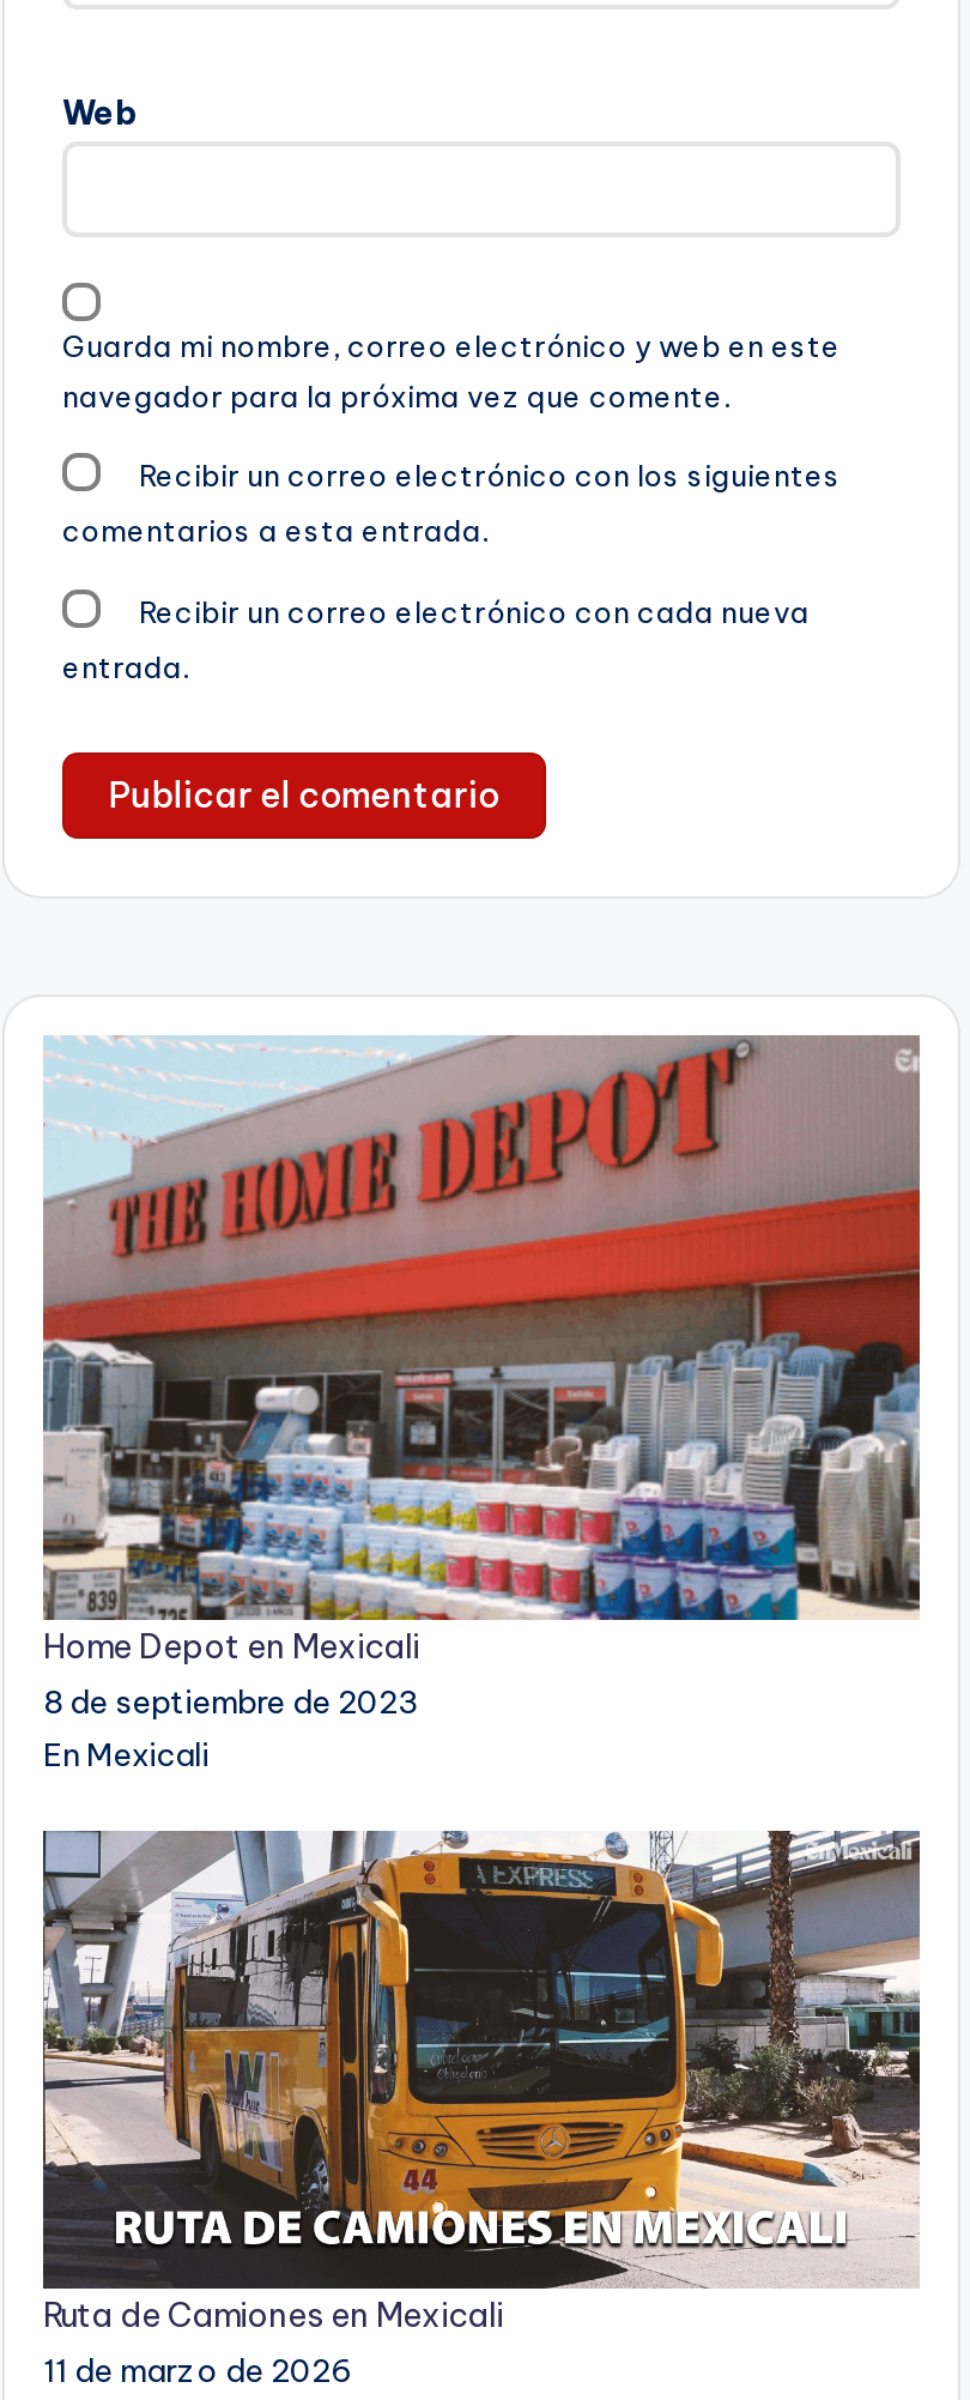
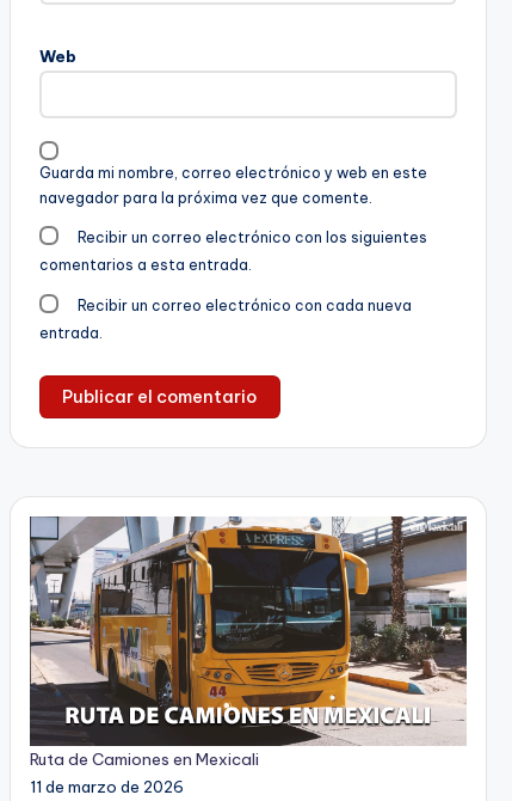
- [image]
- Home Depot en Mexicali
- 8 de septiembre de 2023
- En Mexicali
